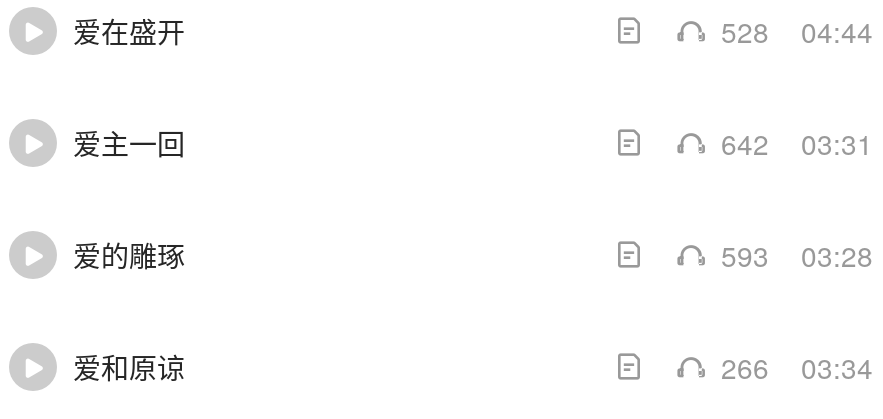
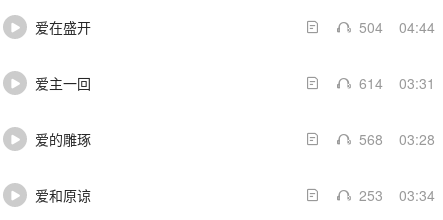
- 528 04:44
+ 504 04:44

- 642 03:31
+ 614 03:31

- 593 03:28
+ 568 03:28

- 266 03:34
+ 253 03:34
